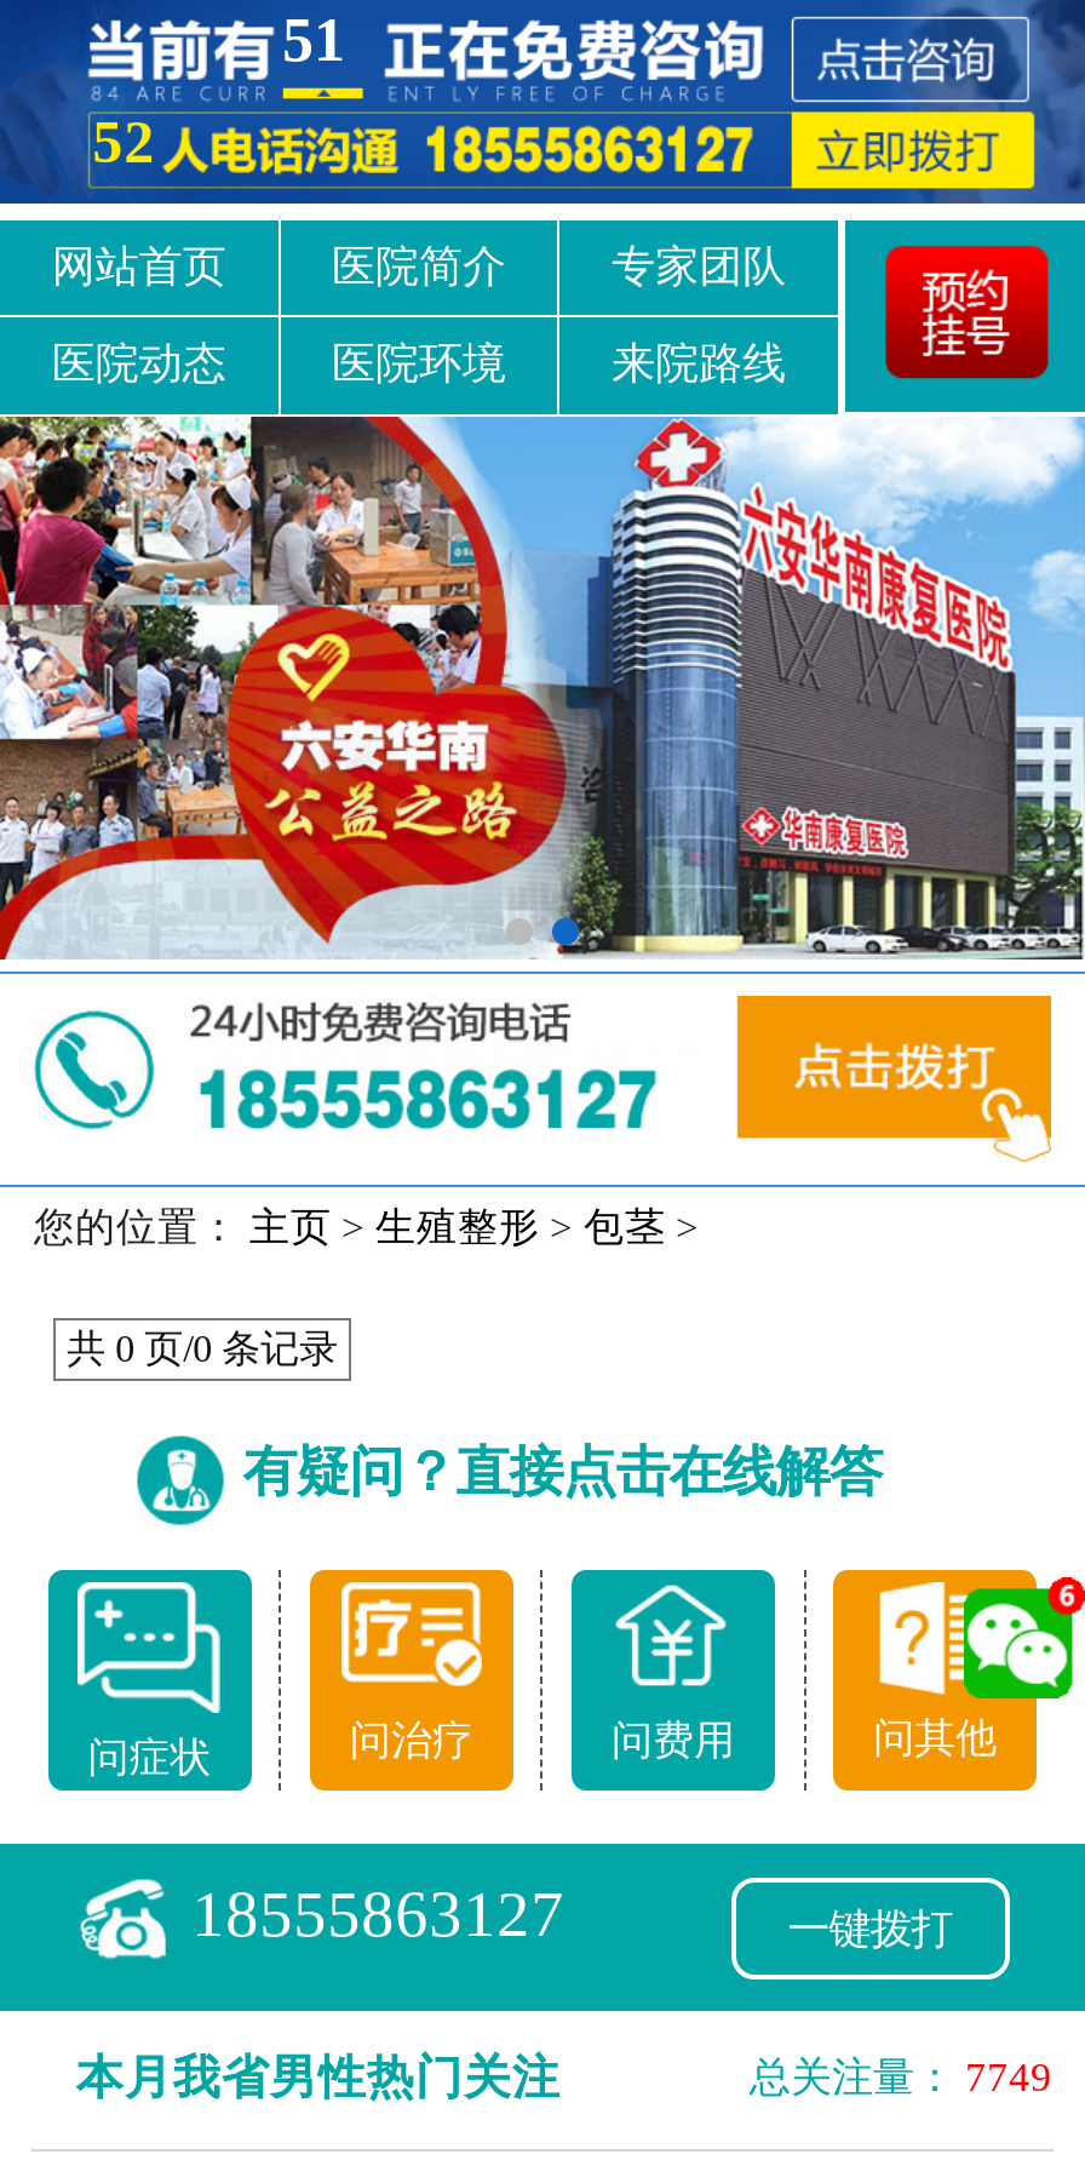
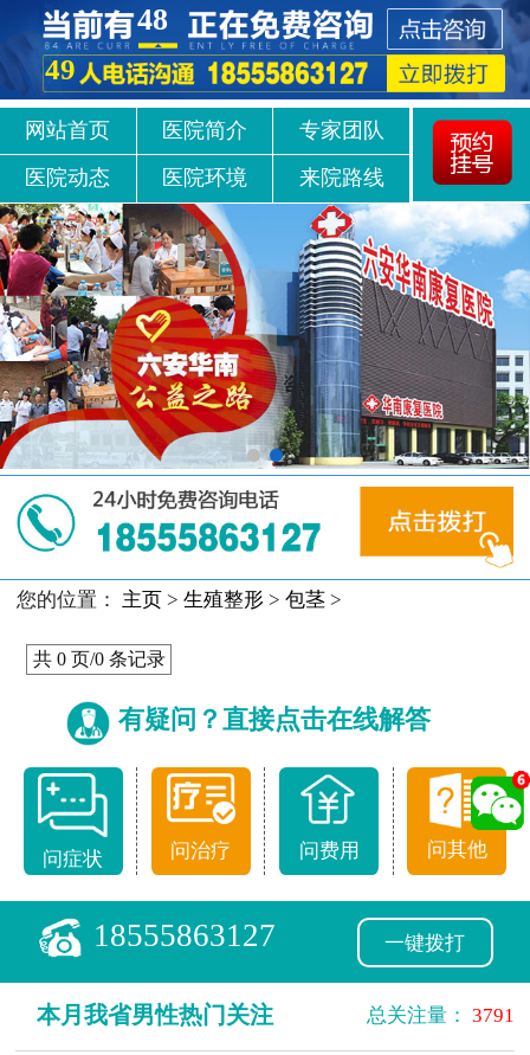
- 51
+ 48

- 52
+ 49

- 总关注量：7749
+ 总关注量：3791
